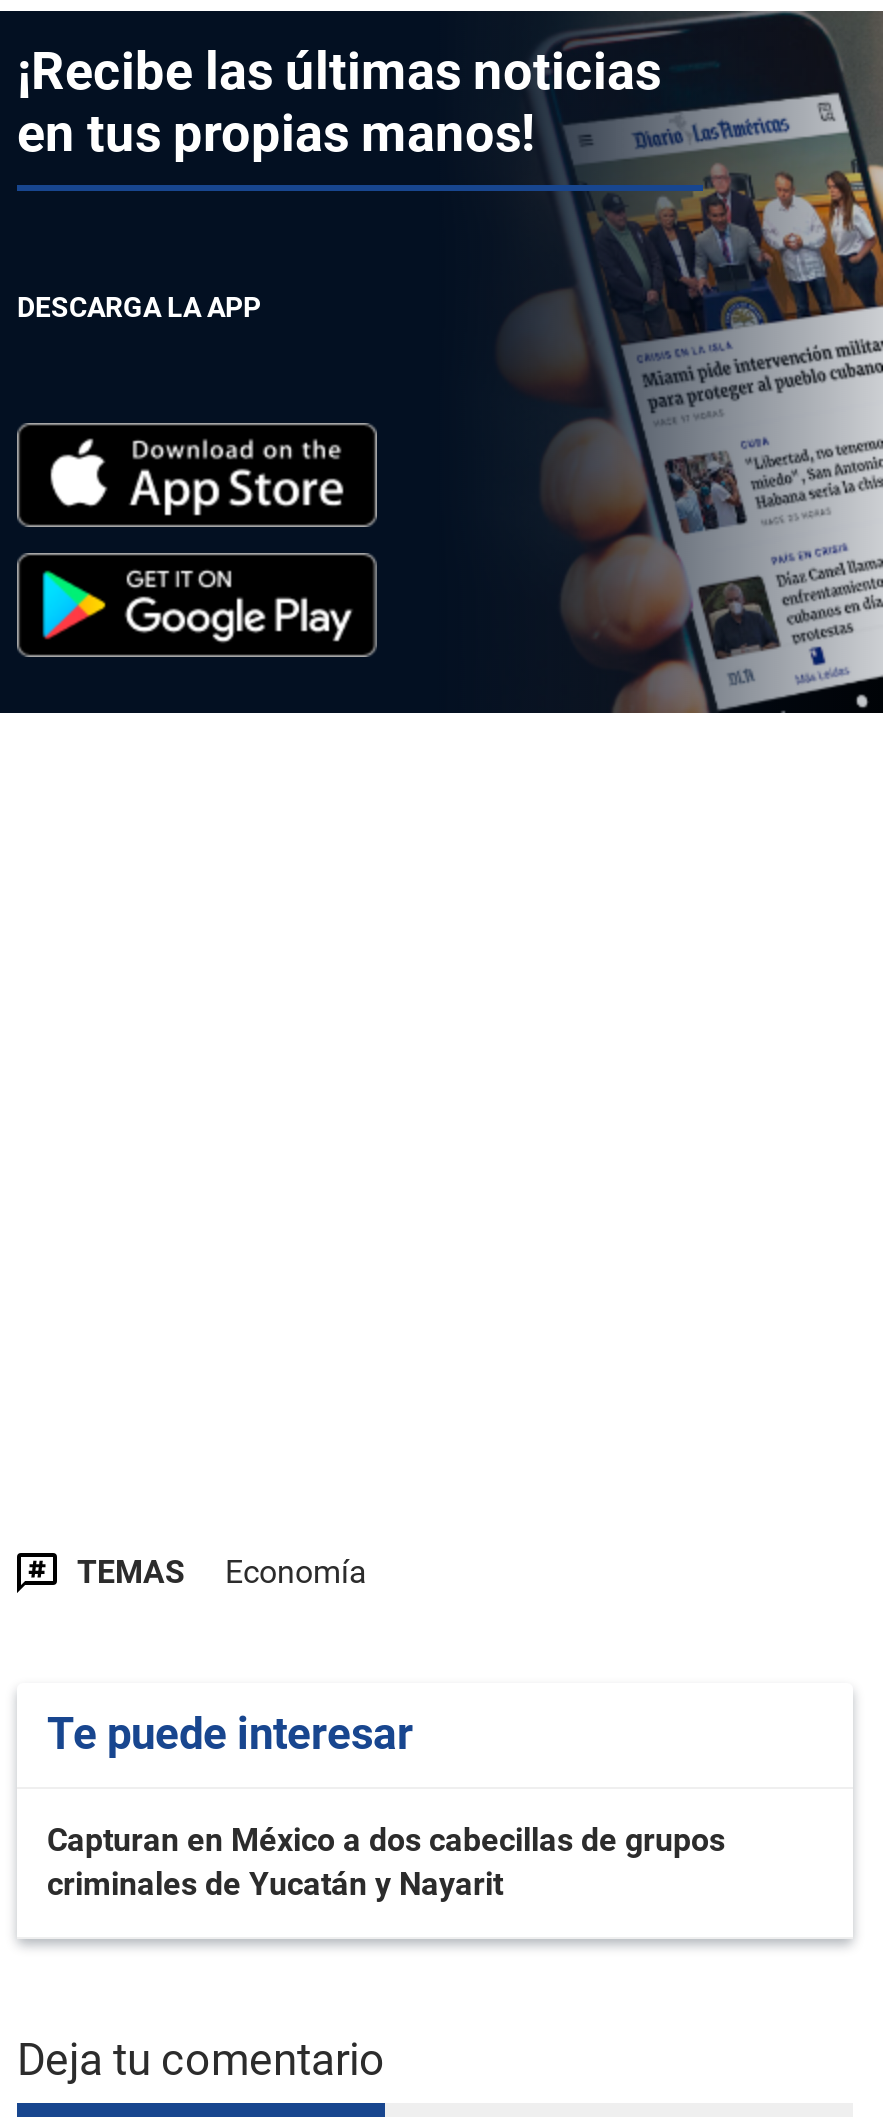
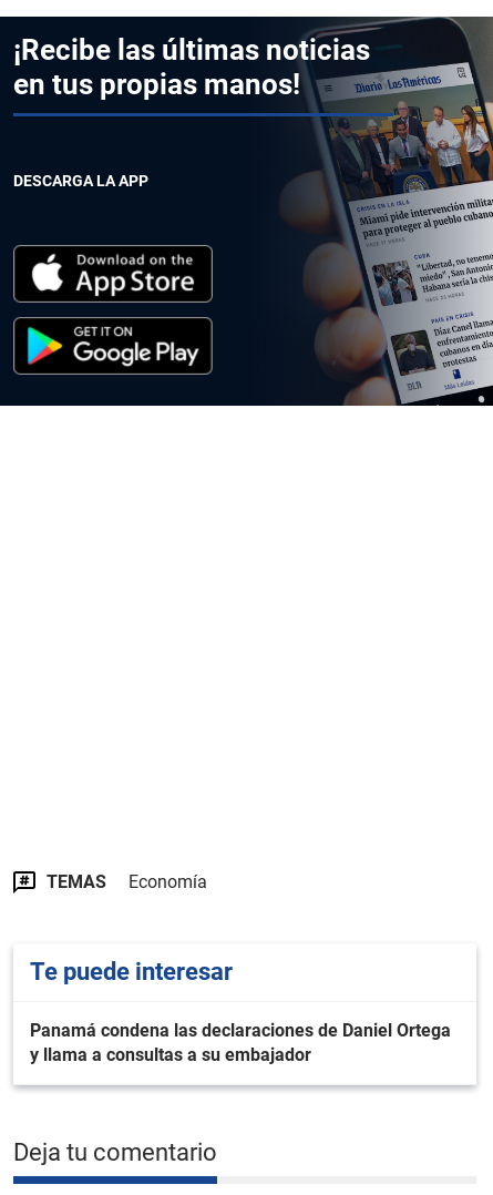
- Capturan en México a dos cabecillas de grupos
- criminales de Yucatán y Nayarit
+ Panamá condena las declaraciones de Daniel Ortega
+ y llama a consultas a su embajador
